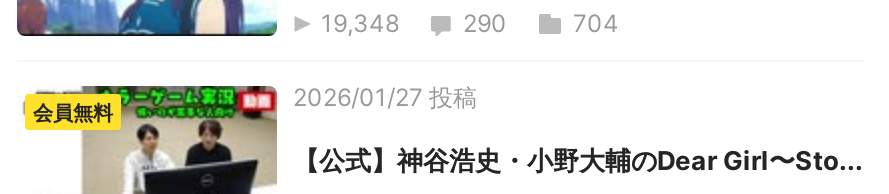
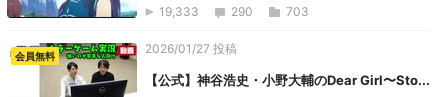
- 19,348
+ 19,333

- 704
+ 703
